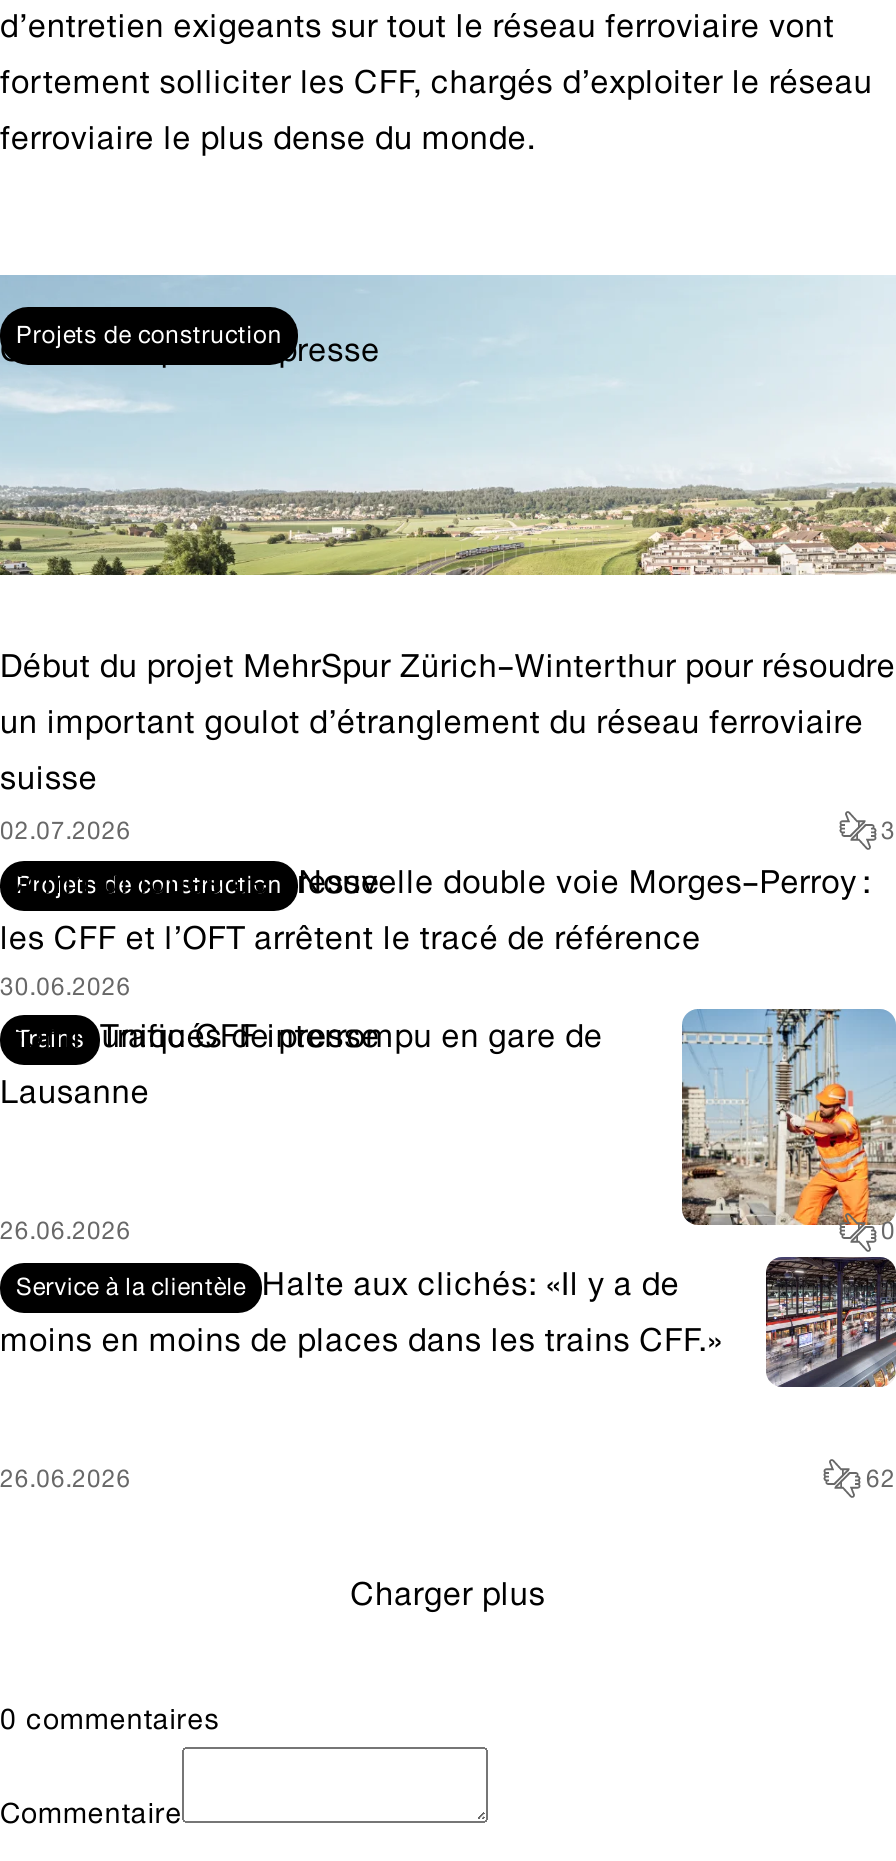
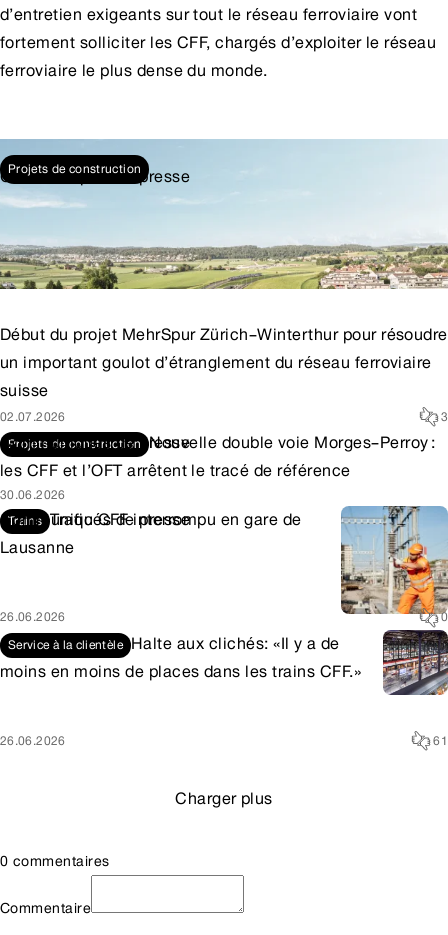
- 62
+ 61
